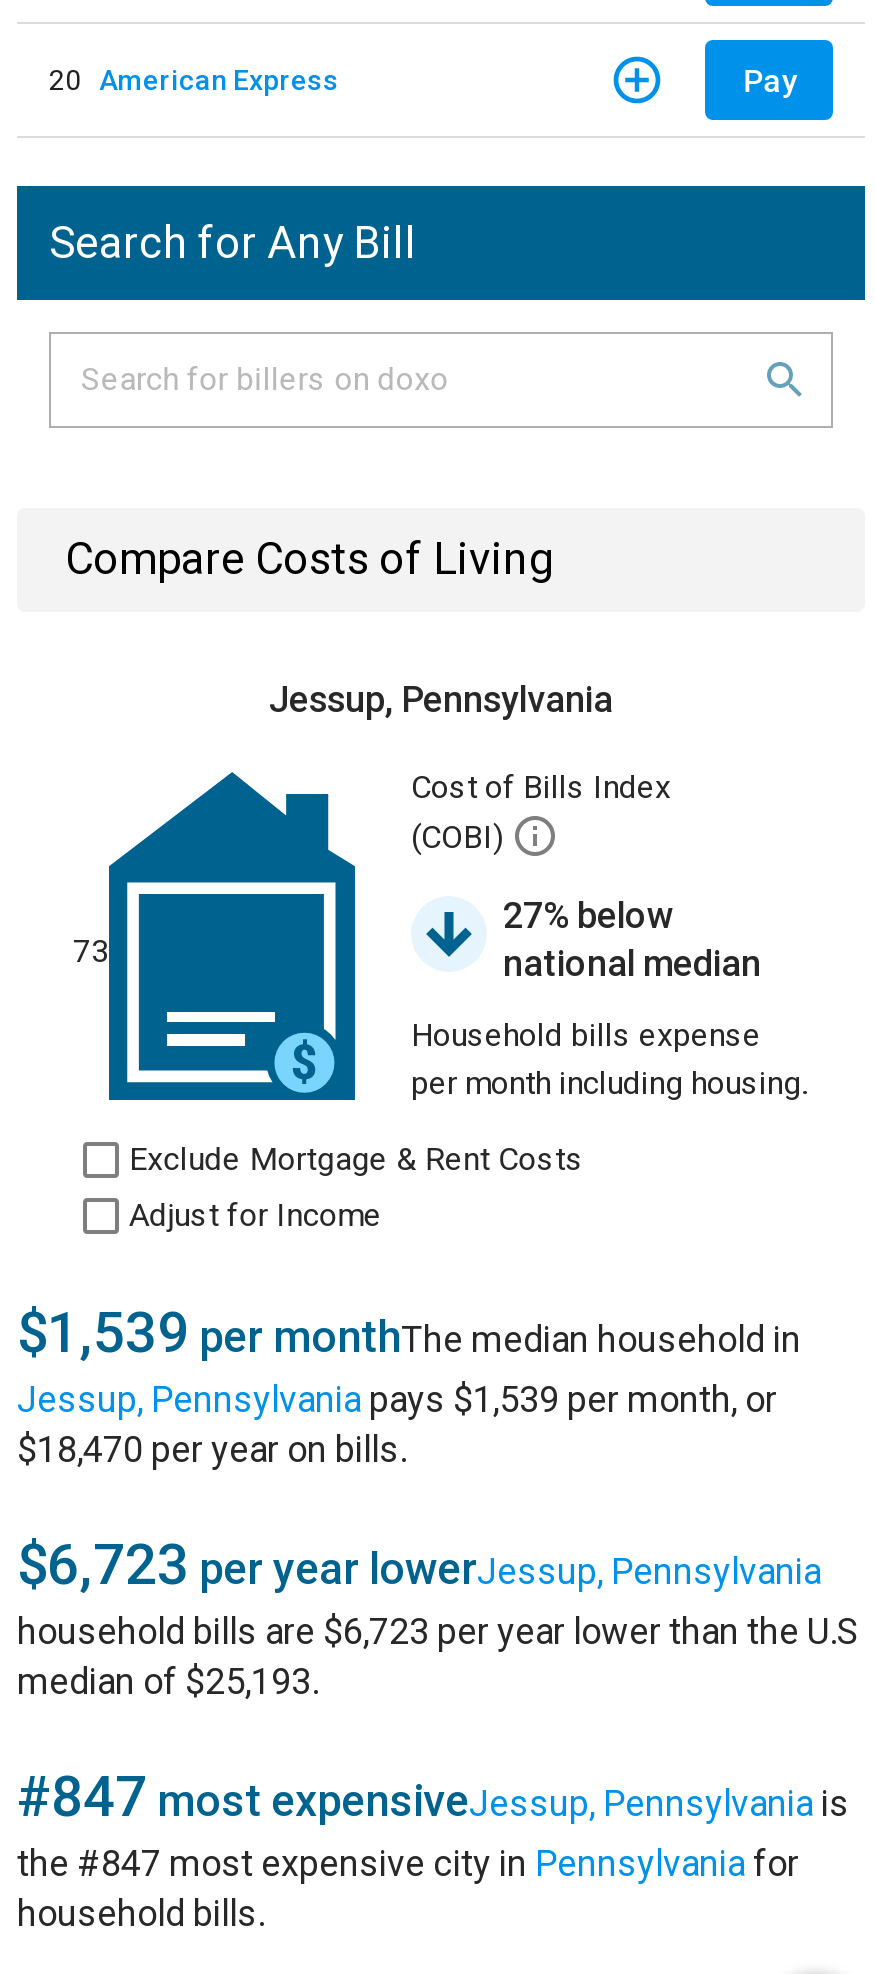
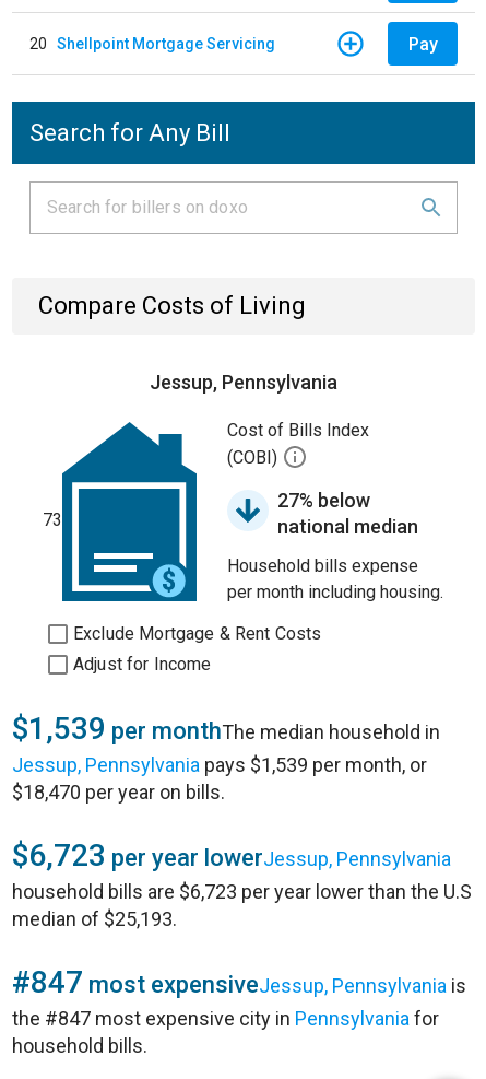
- 20 American Express
+ 20 Shellpoint Mortgage Servicing
